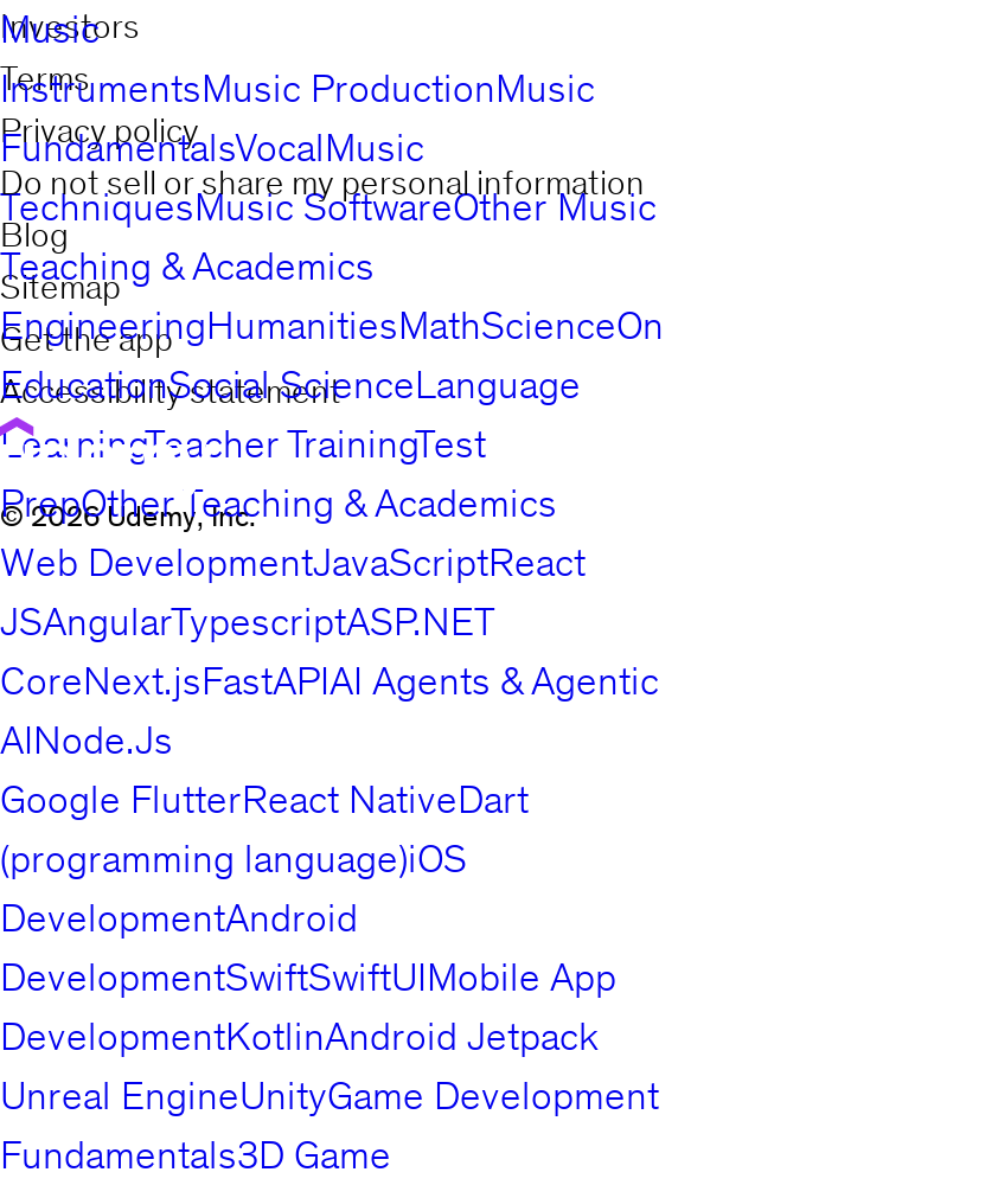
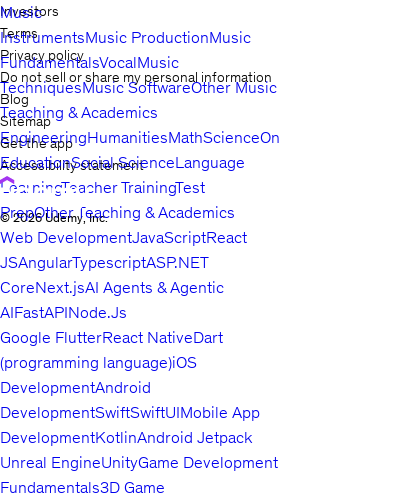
- CoreNext.jsFastAPIAI Agents & Agentic
- AINode.Js
+ CoreNext.jsAI Agents & Agentic
+ AIFastAPINode.Js
